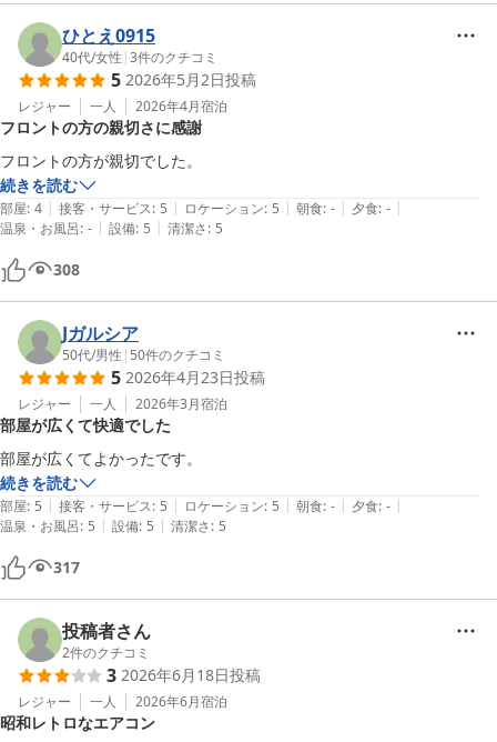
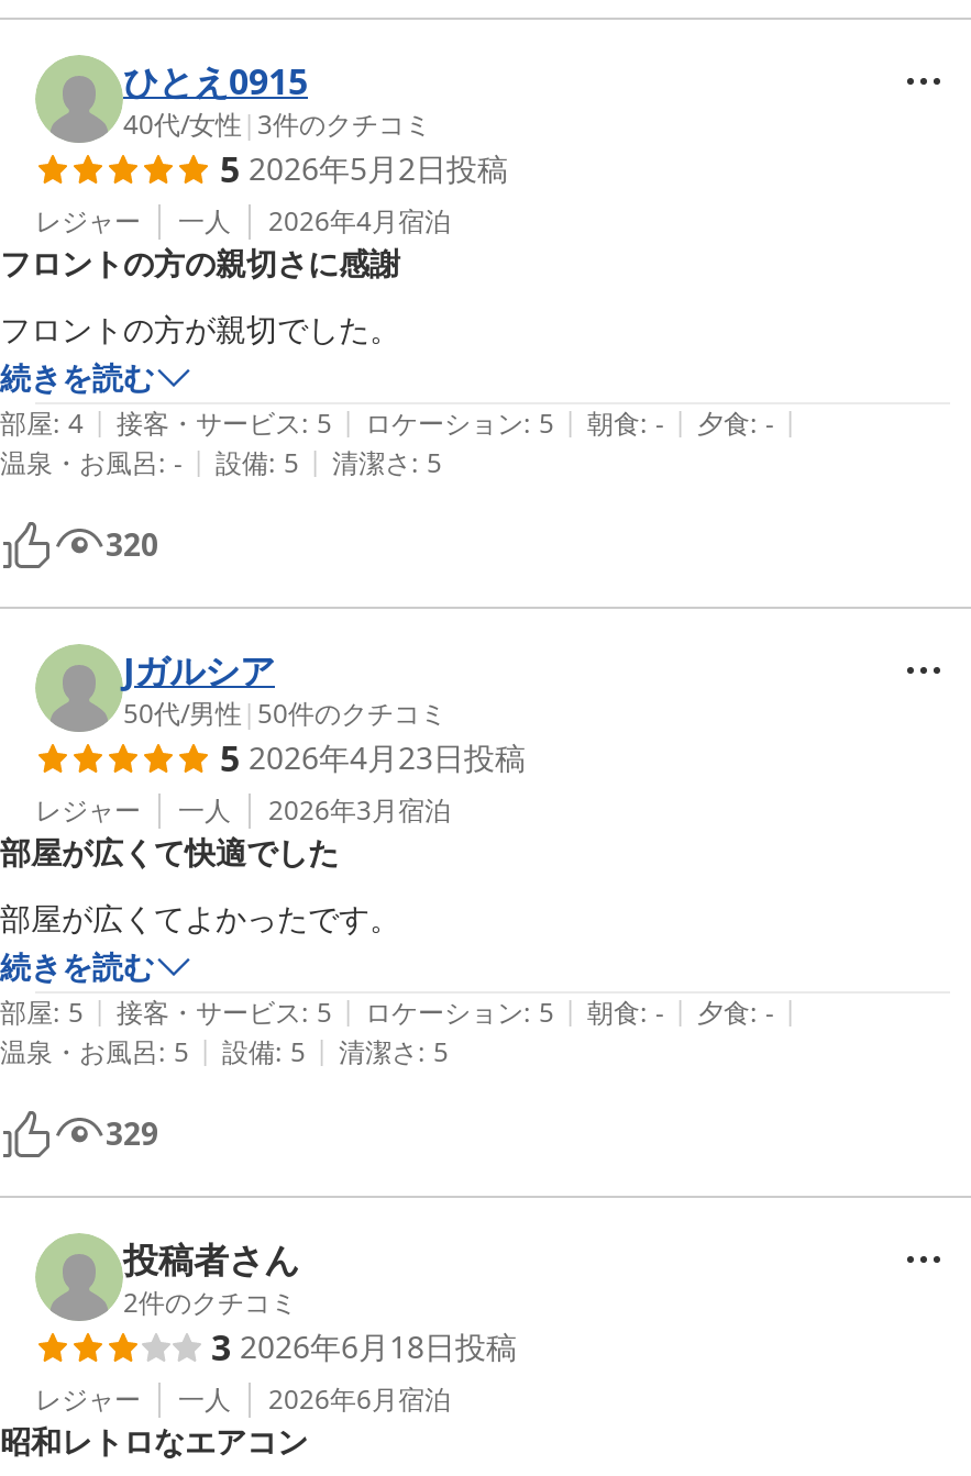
- 308
+ 320

- 317
+ 329
